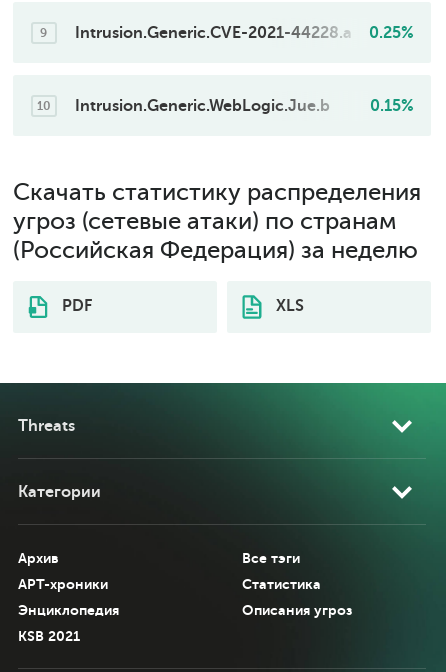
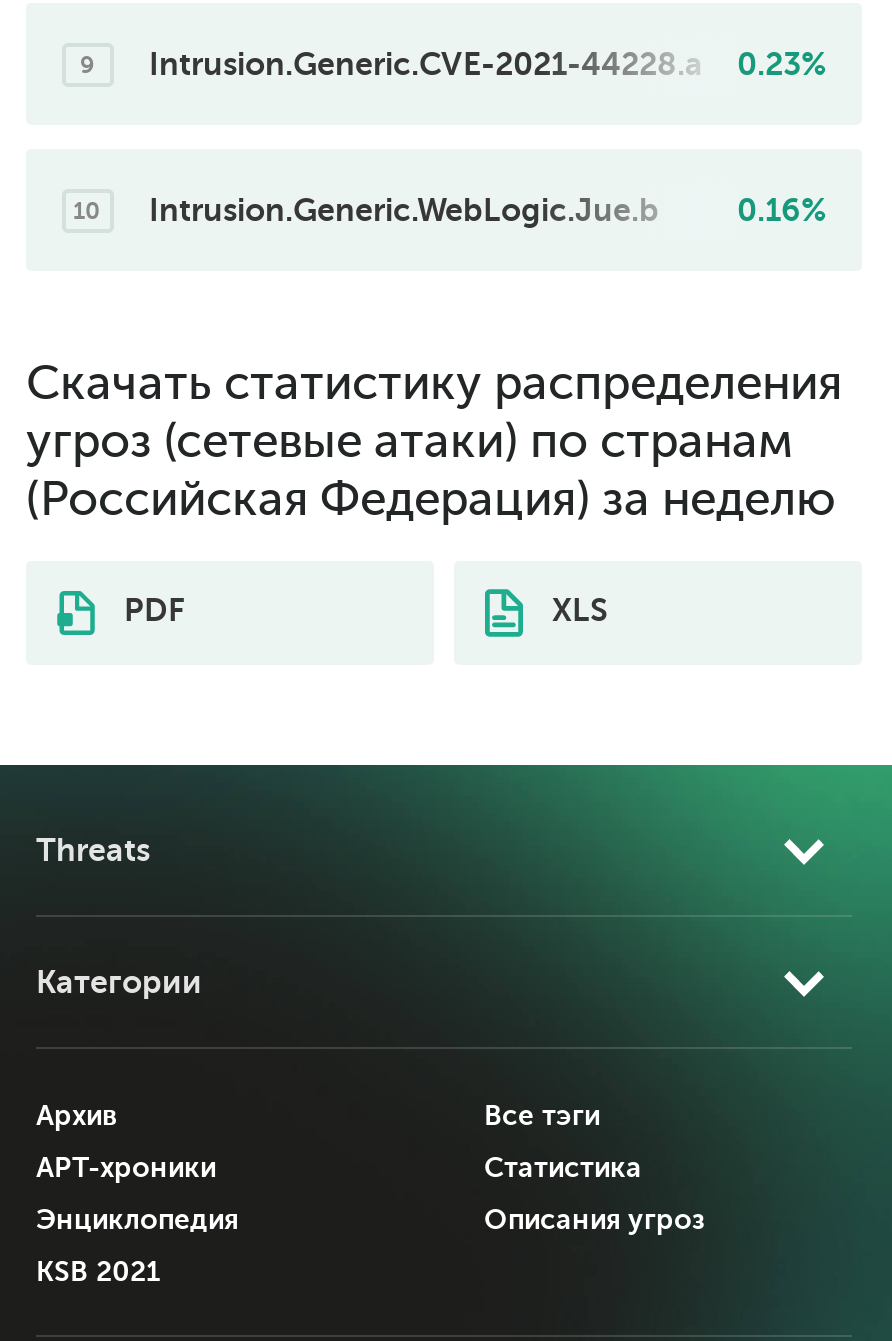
- 0.25%
+ 0.23%

- 0.15%
+ 0.16%
